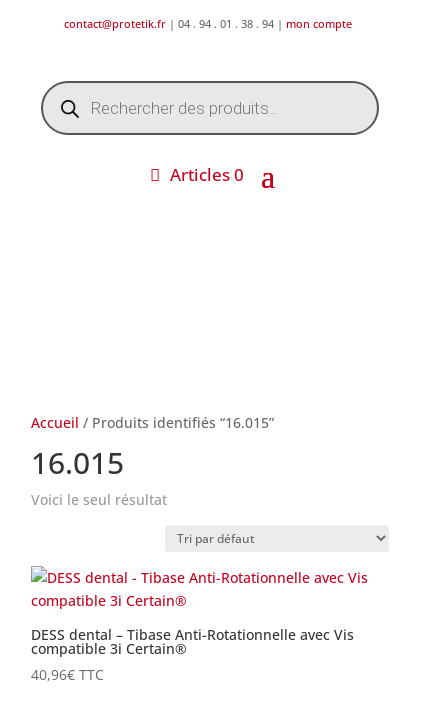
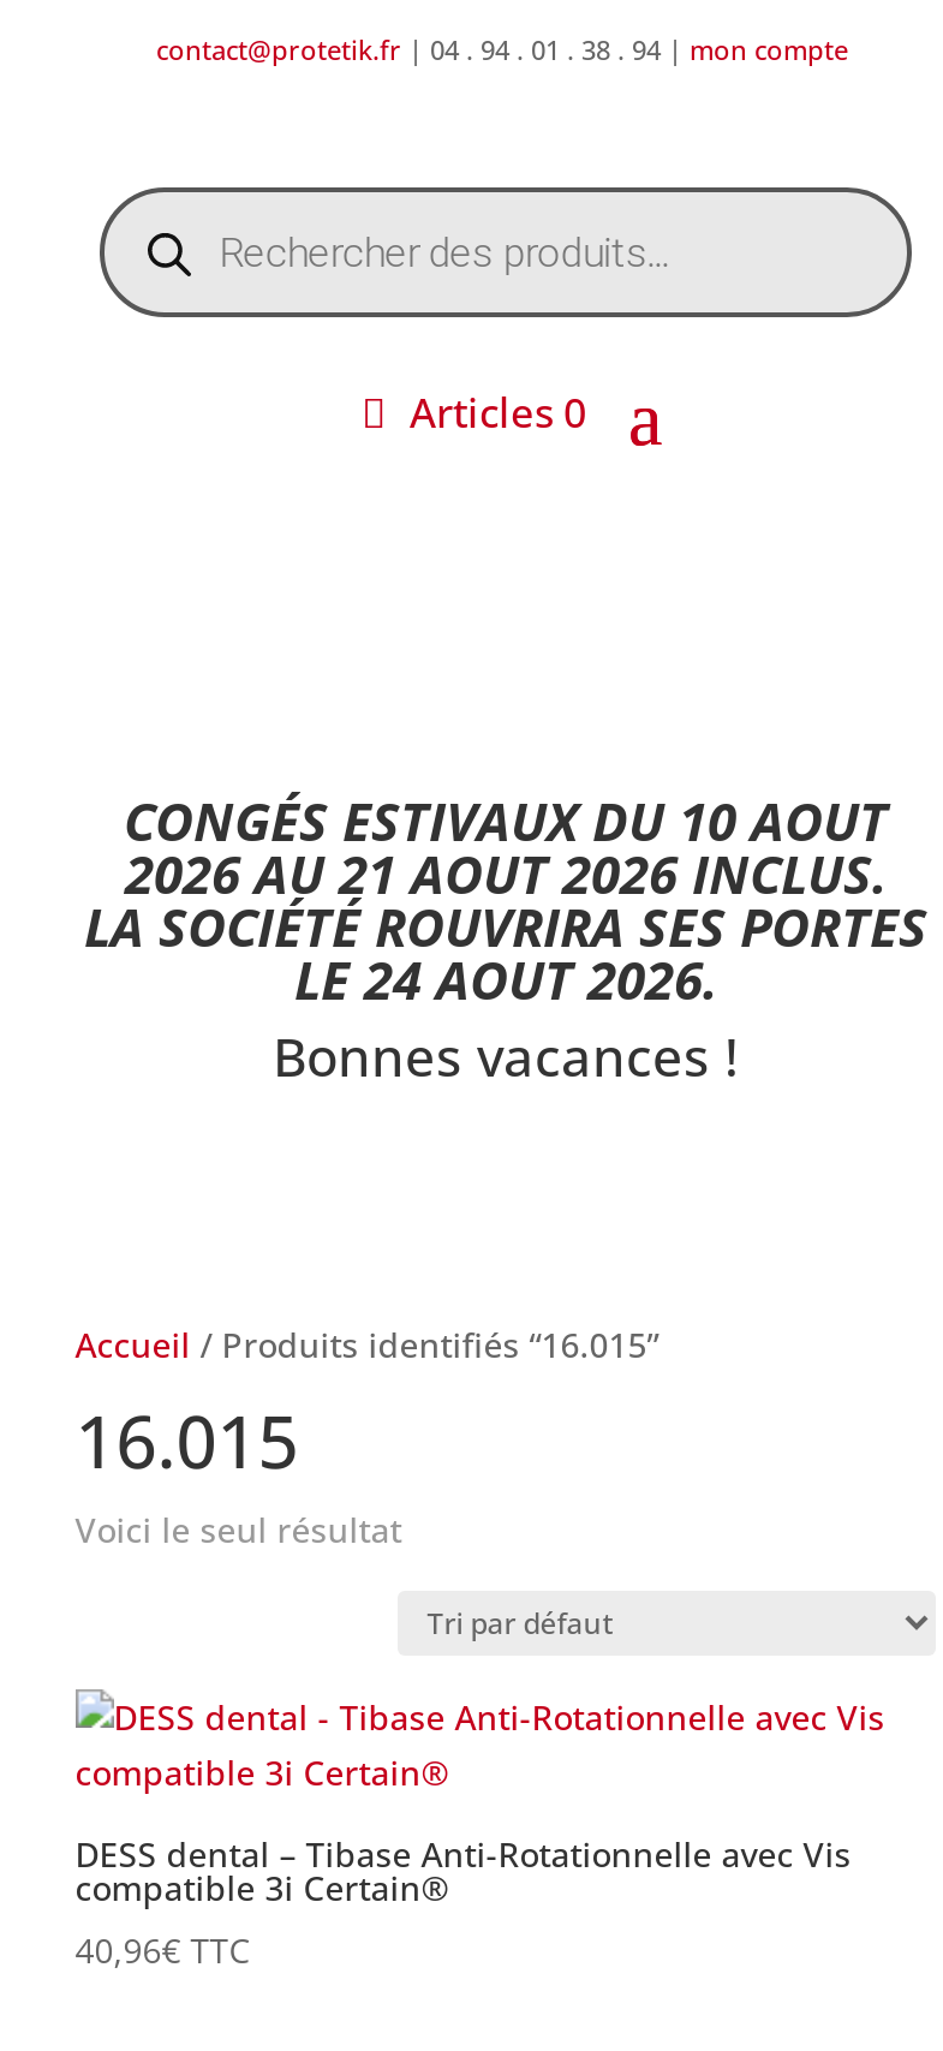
+ CONGÉS ESTIVAUX DU 10 AOUT
+ 2026 AU 21 AOUT 2026 INCLUS.
+ LA SOCIÉTÉ ROUVRIRA SES PORTES
+ LE 24 AOUT 2026.
+ Bonnes vacances !
